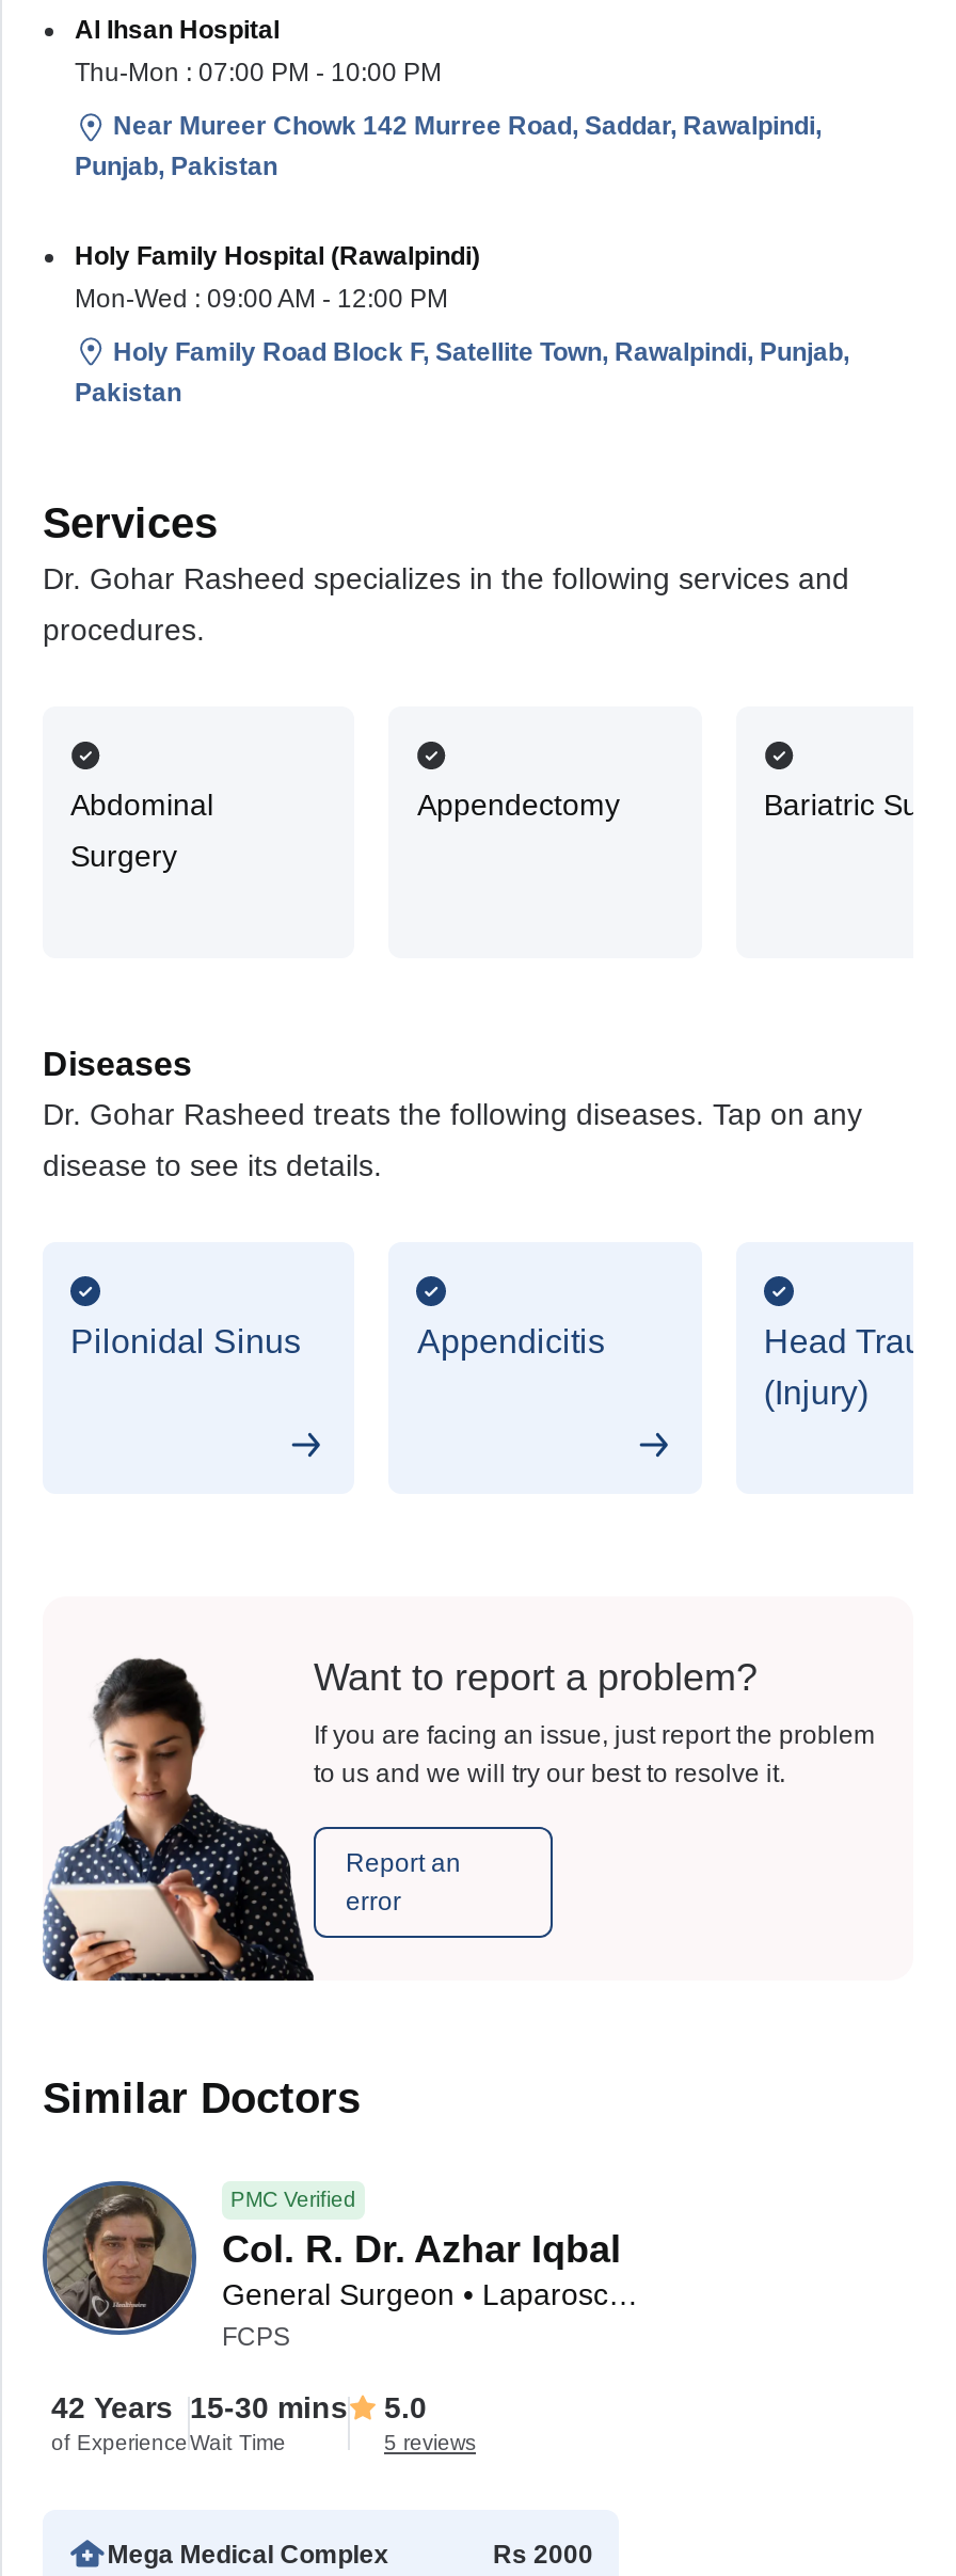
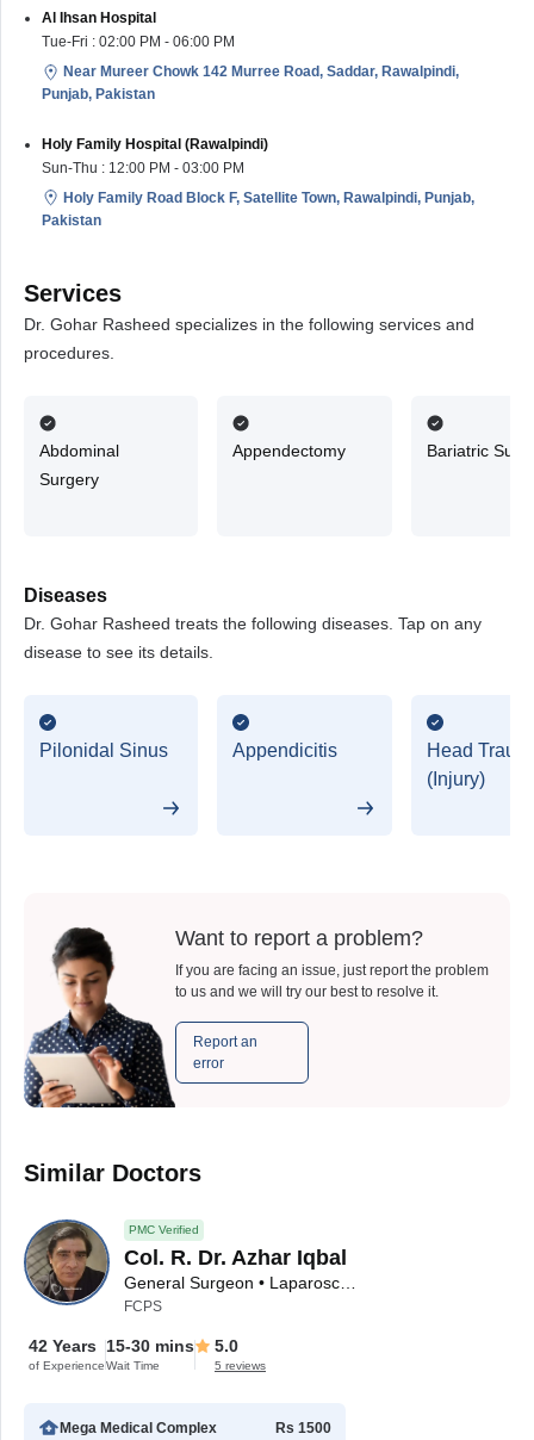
- Thu-Mon : 07:00 PM - 10:00 PM
+ Tue-Fri : 02:00 PM - 06:00 PM

- Mon-Wed : 09:00 AM - 12:00 PM
+ Sun-Thu : 12:00 PM - 03:00 PM

- Rs 2000
+ Rs 1500
